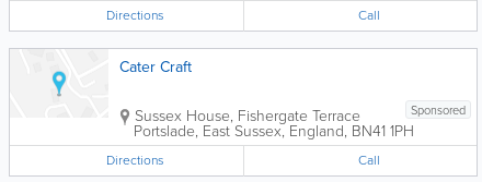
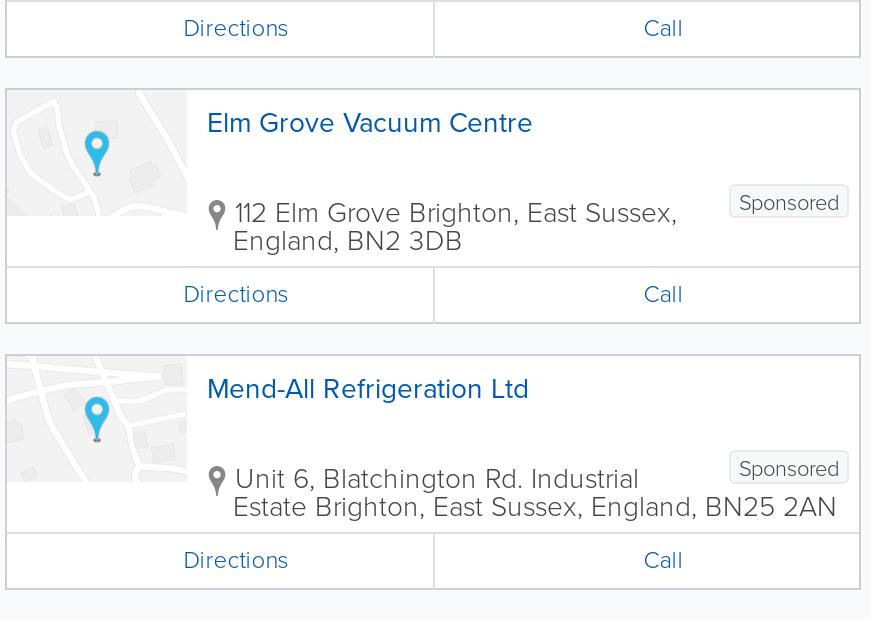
- Cater Craft
+ Elm Grove Vacuum Centre

- Sussex House, Fishergate Terrace
- Portslade,East Sussex,England,BN41 1PH
+ 112 Elm Grove Brighton, East Sussex,
+ England,BN2 3DB
+ Directions
+ Call
+ Mend-All Refrigeration Ltd
+ Sponsored
+ Unit 6, Blatchington Rd. Industrial
+ Estate Brighton,East Sussex,England, BN25 2AN
